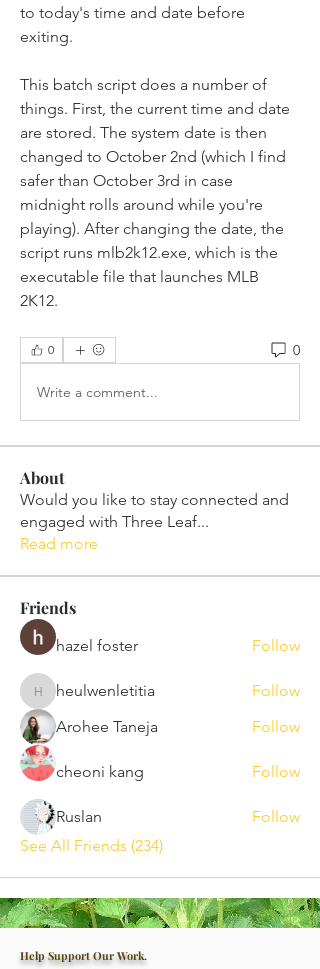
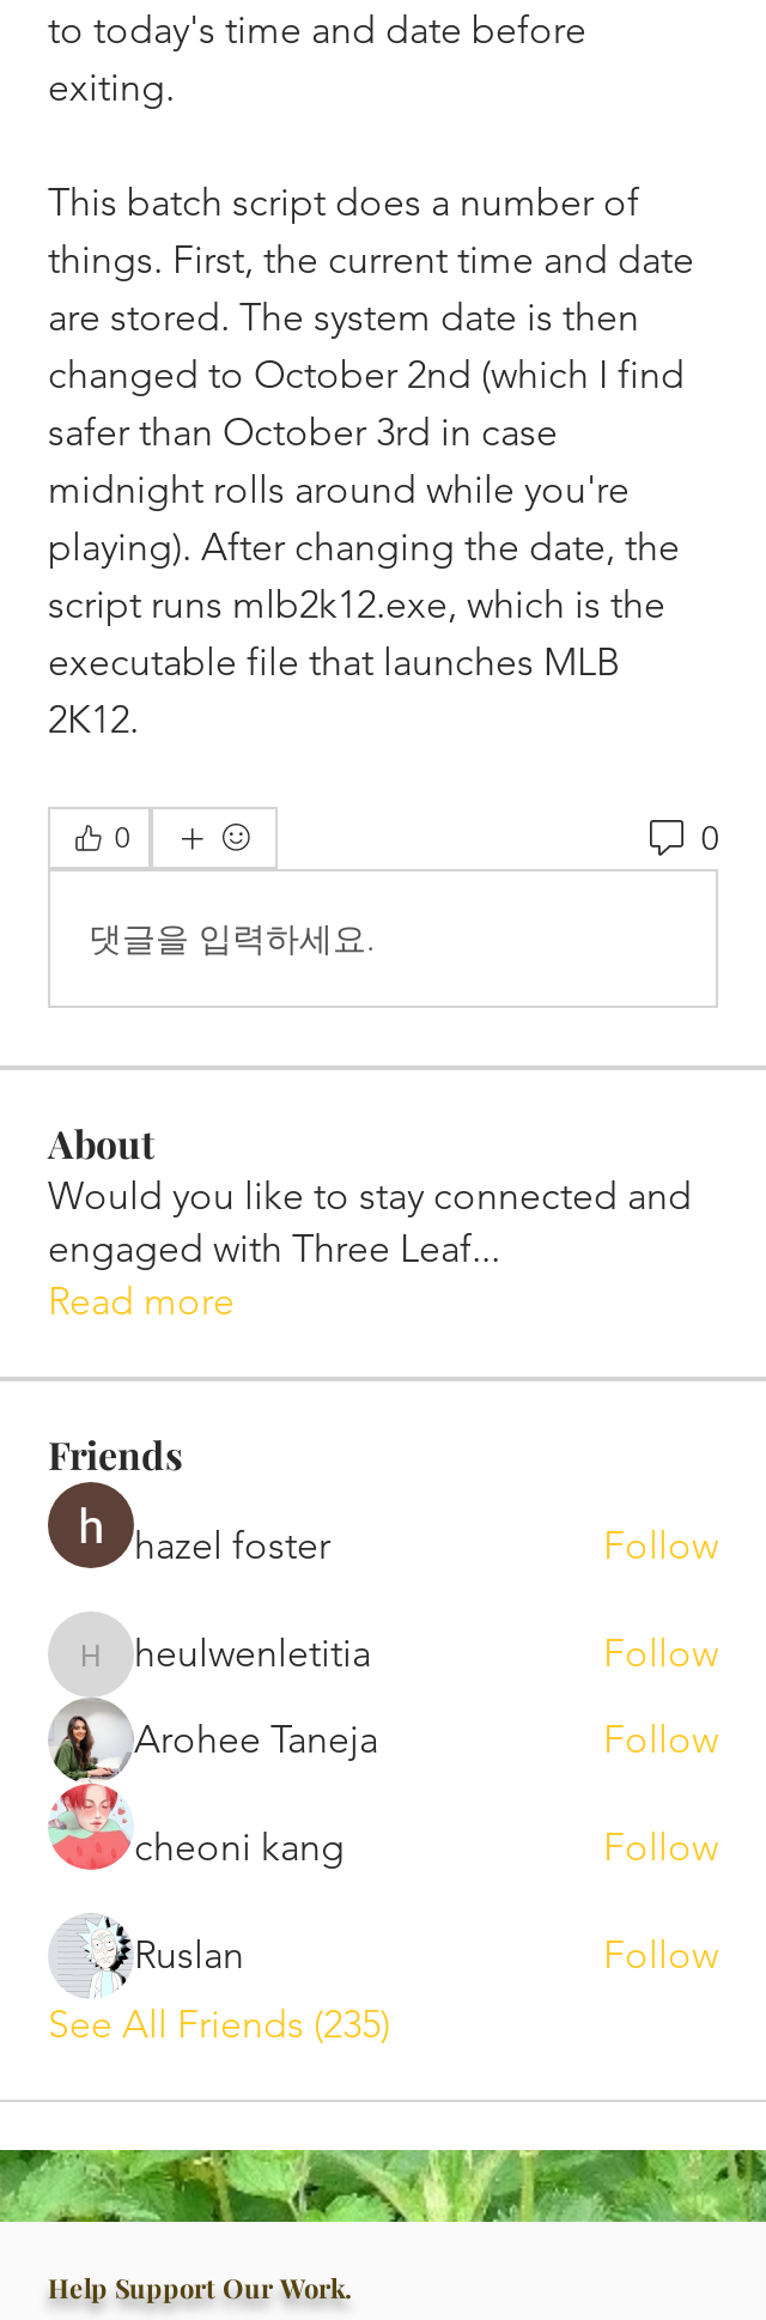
- Write a comment...
+ 댓글을 입력하세요.

- See All Friends (234)
+ See All Friends (235)
